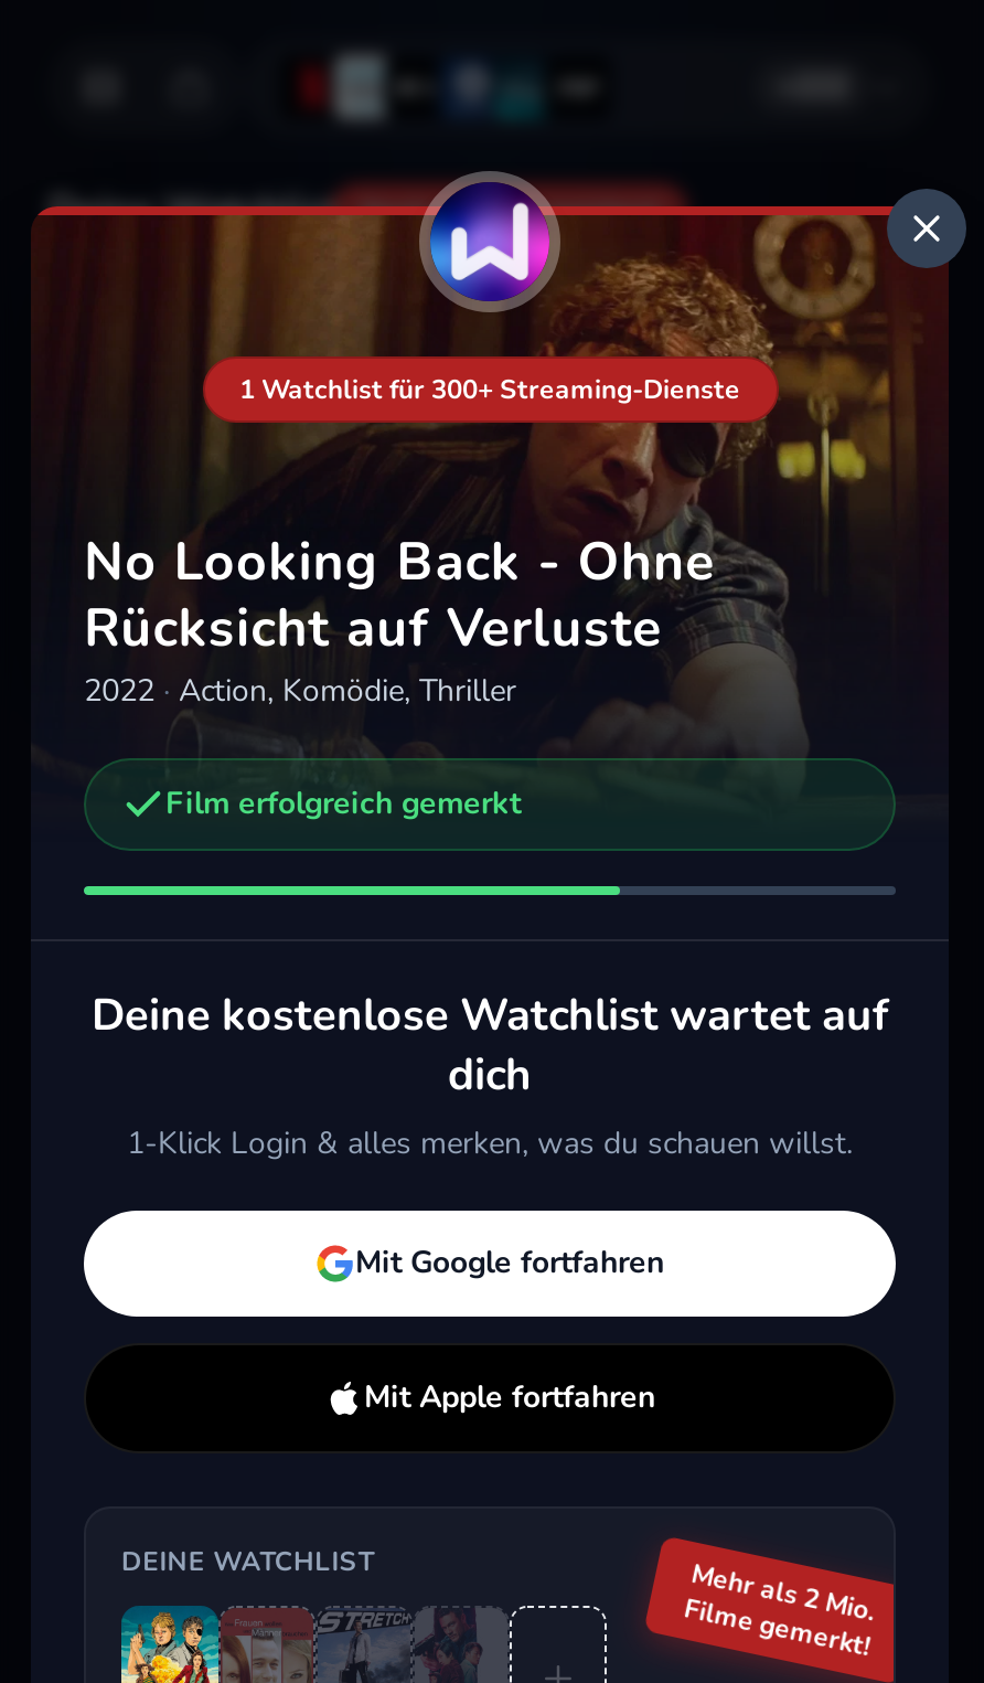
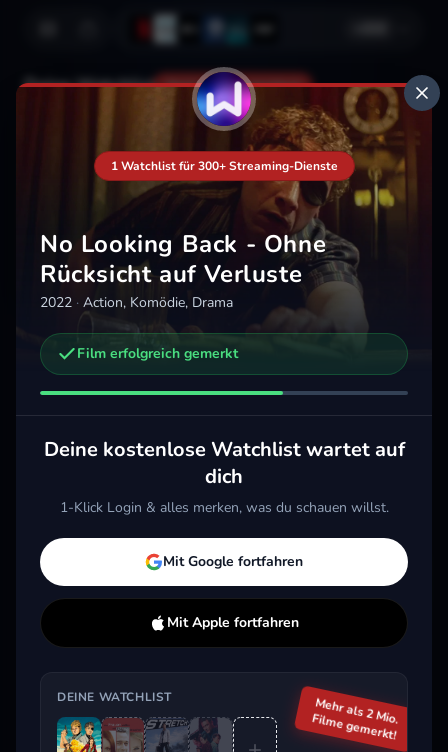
- 2022 · Action, Komödie, Thriller
+ 2022 · Action, Komödie, Drama
